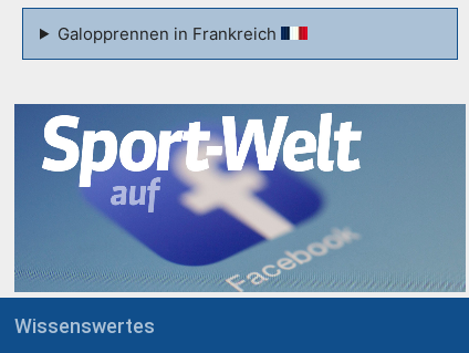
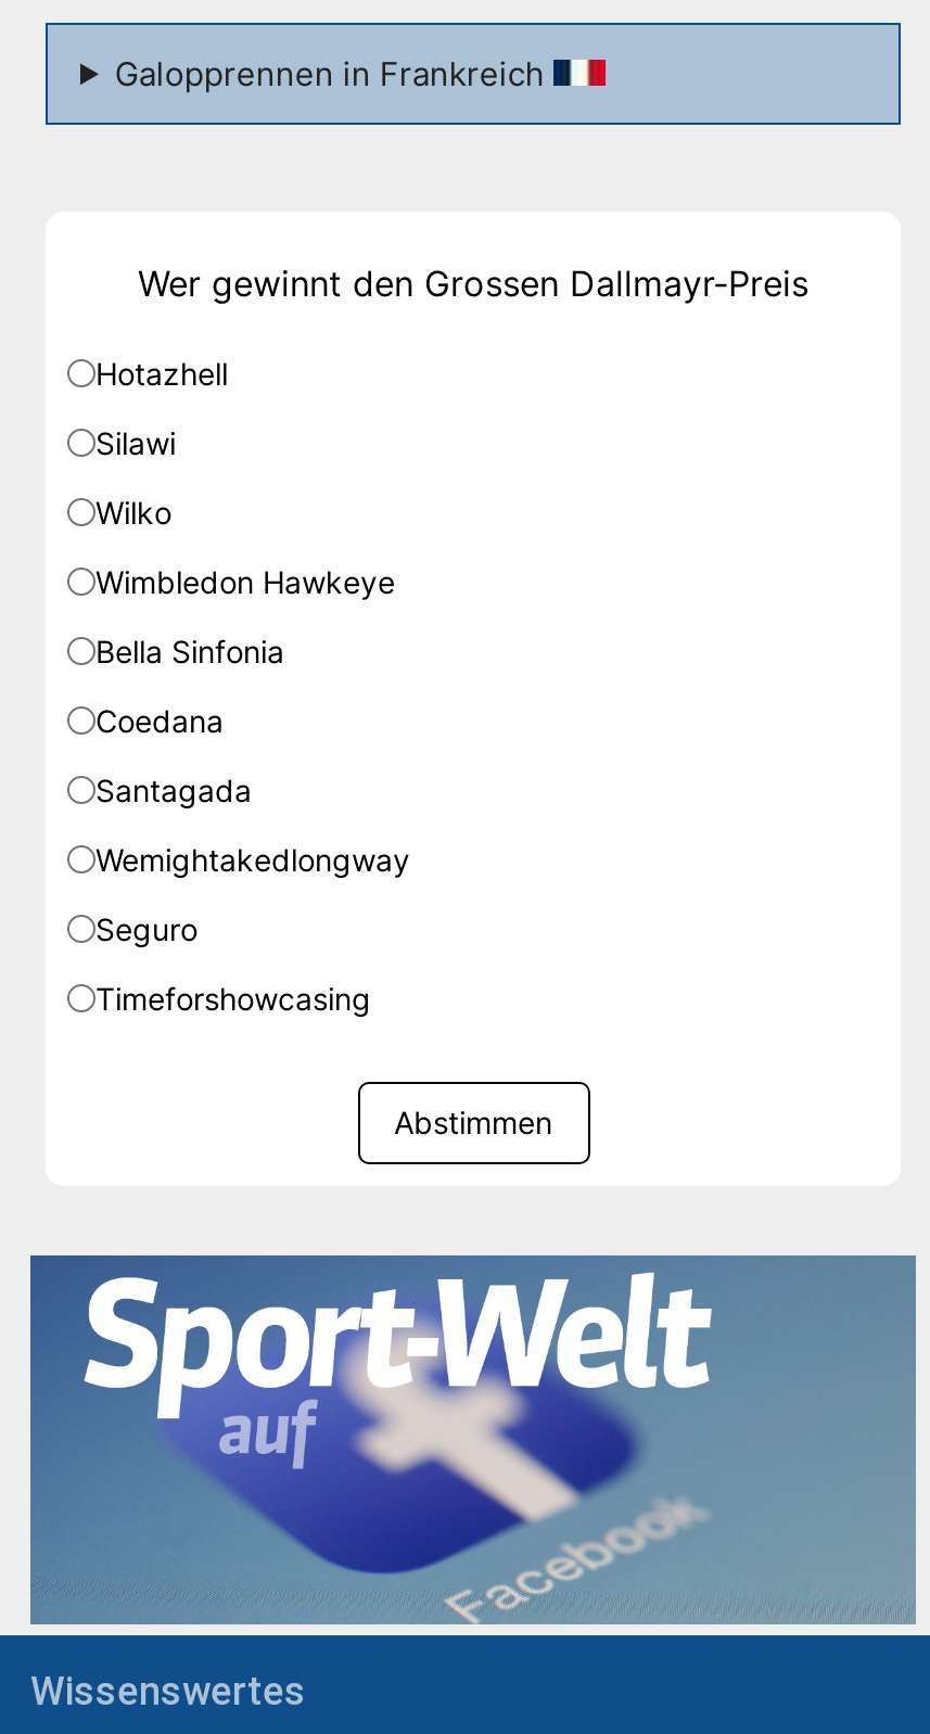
+ Wer gewinnt den Grossen Dallmayr-Preis
+ Hotazhell
+ Silawi
+ Wilko
+ Wimbledon Hawkeye
+ Bella Sinfonia
+ Coedana
+ Santagada
+ Wemightakedlongway
+ Seguro
+ Timeforshowcasing
+ Abstimmen
